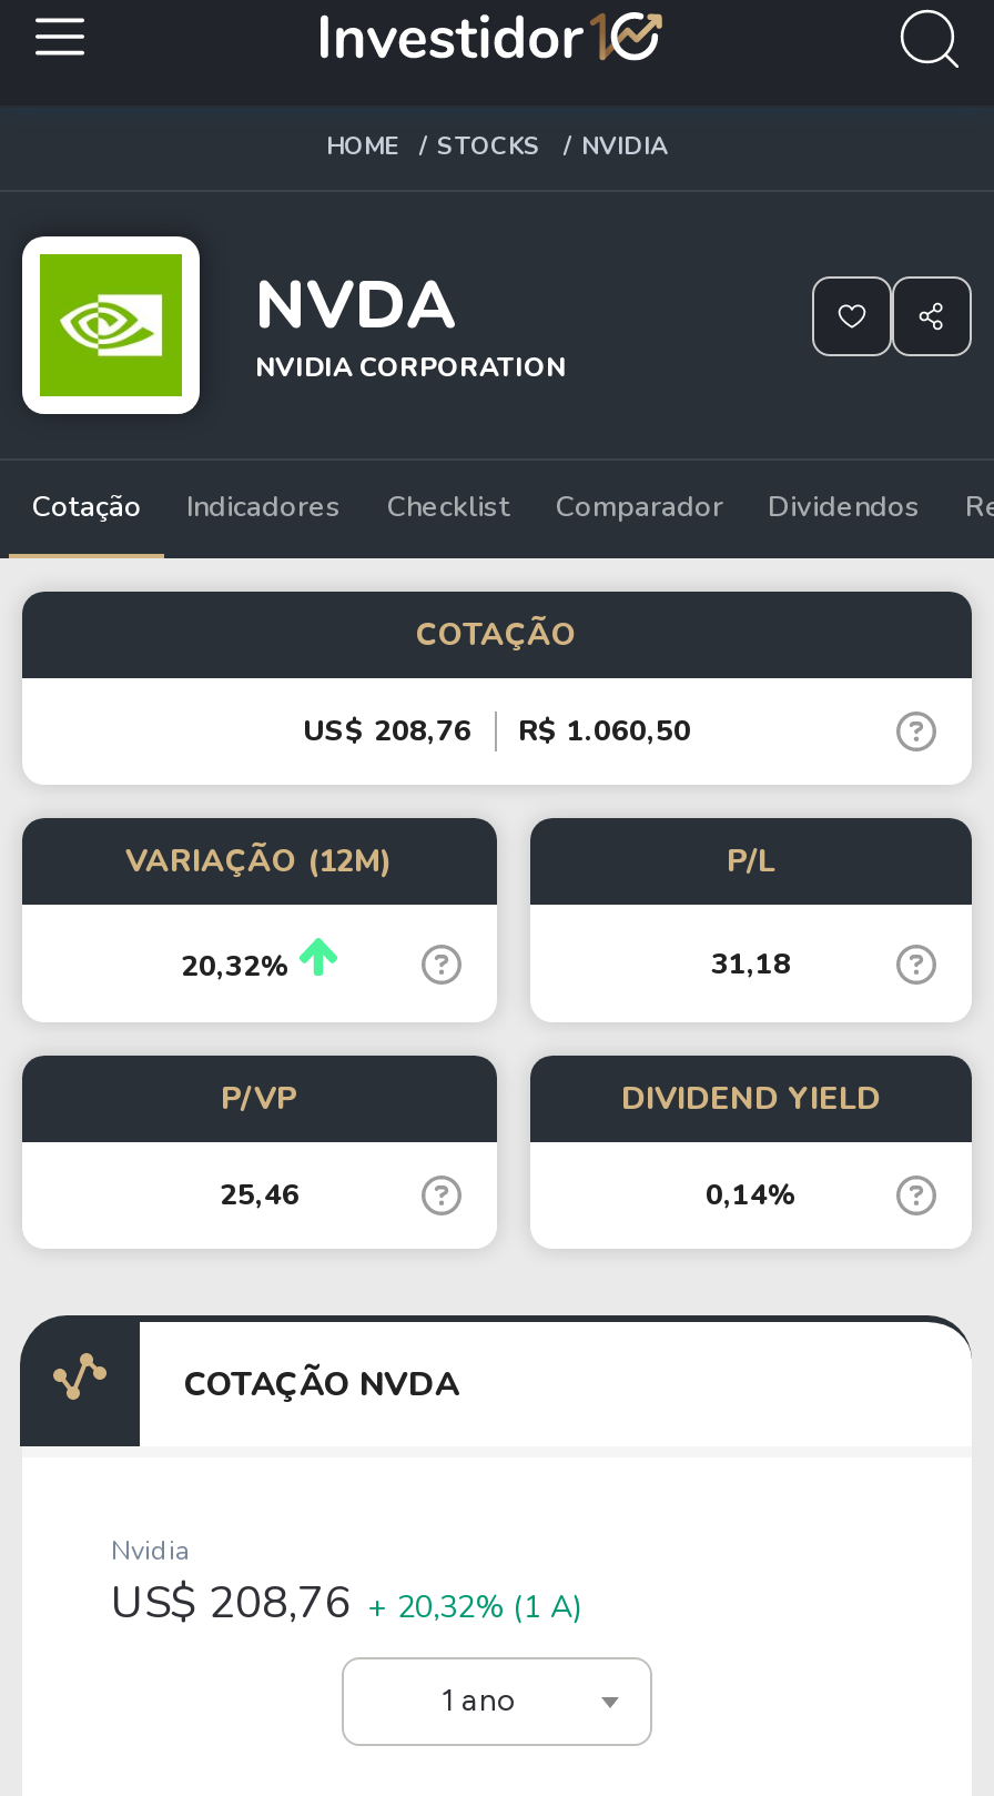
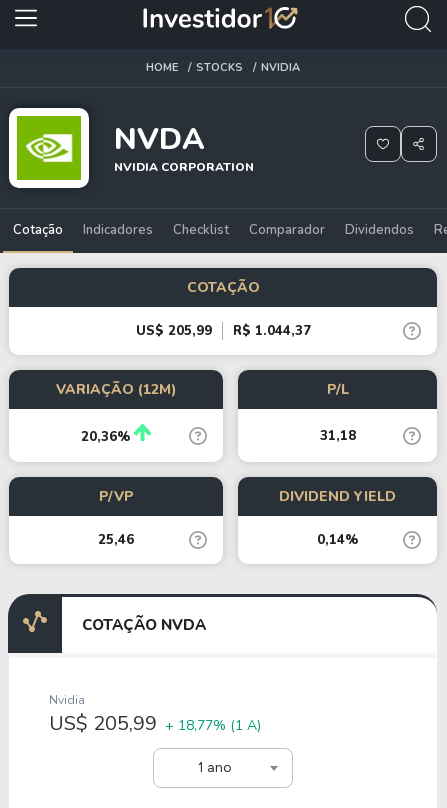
- US$ 208,76
+ US$ 205,99

- R$ 1.060,50
+ R$ 1.044,37

- 20,32%
+ 20,36%

- US$ 208,76 + 20,32% (1 A)
+ US$ 205,99 + 18,77% (1 A)
